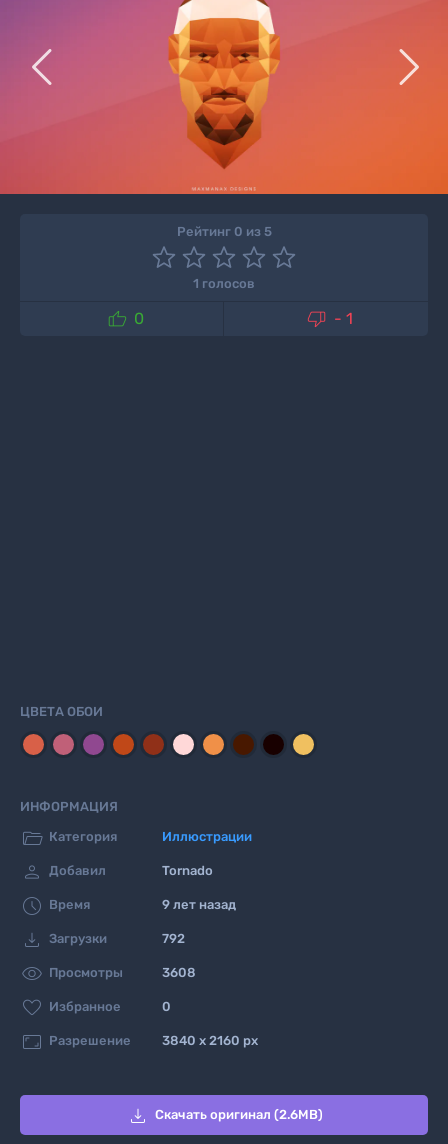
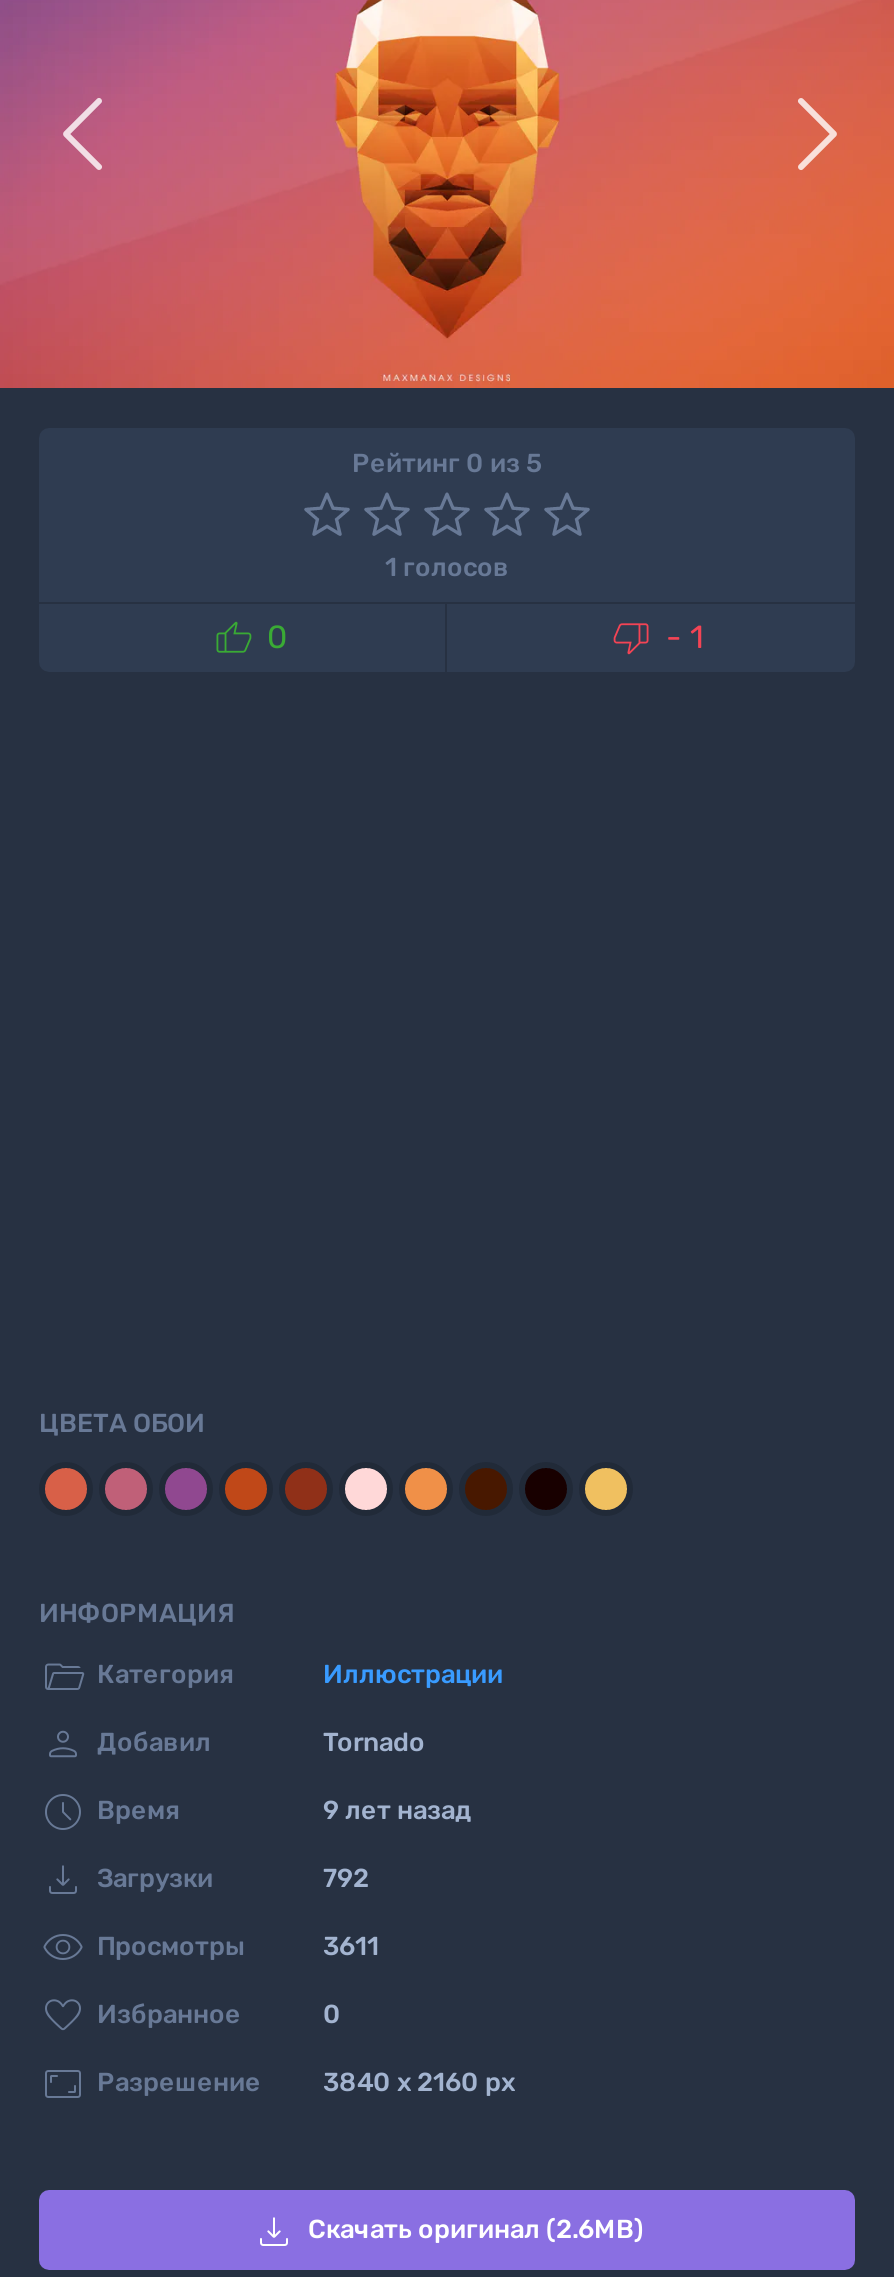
- 3608
+ 3611
